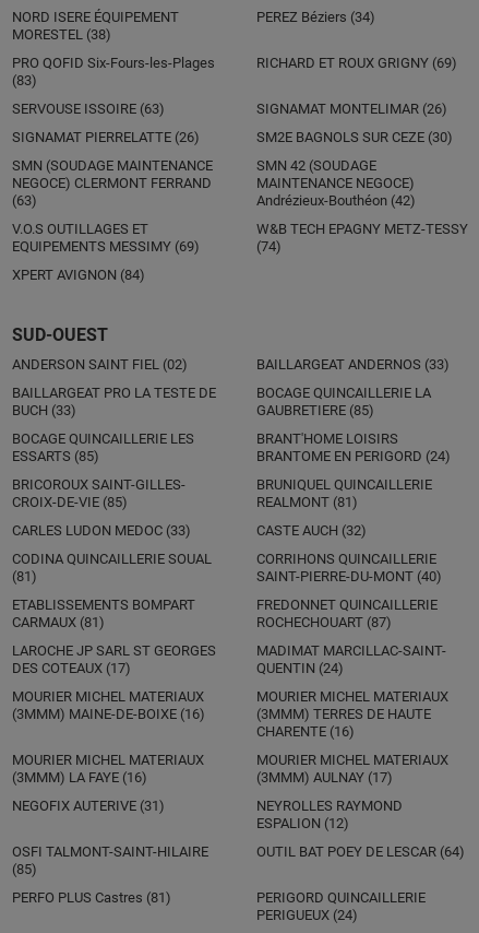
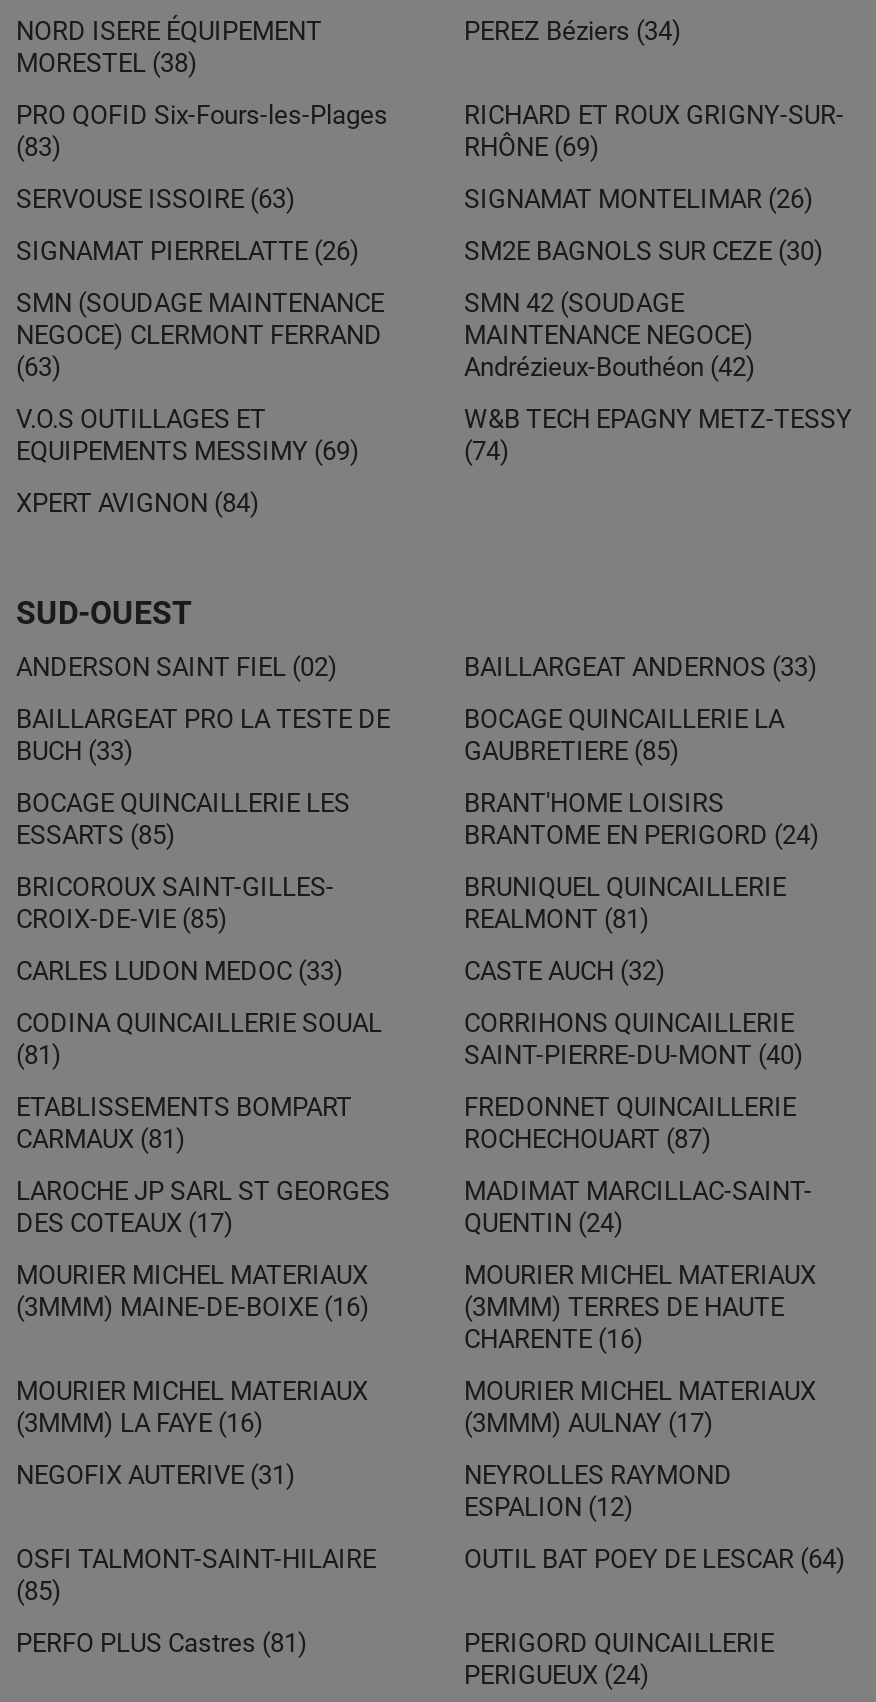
- RICHARD ET ROUX GRIGNY (69)
+ RICHARD ET ROUX GRIGNY-SUR-
+ RHÔNE (69)
